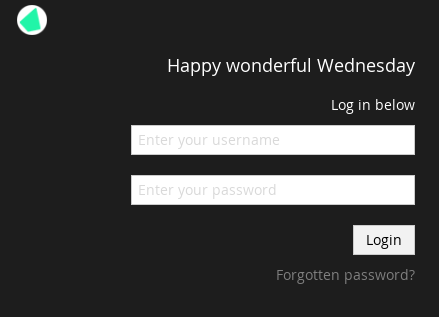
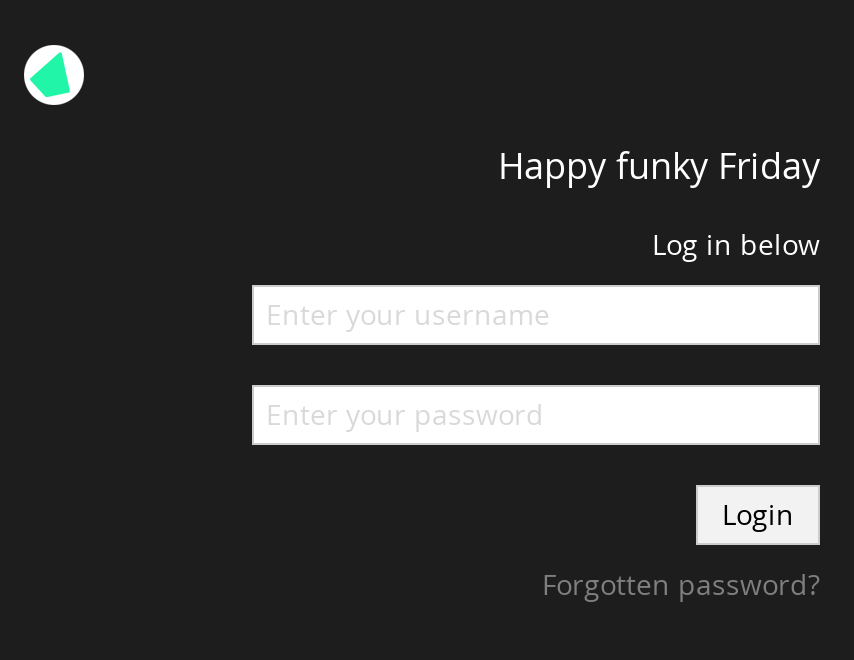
- Happy wonderful Wednesday
+ Happy funky Friday
